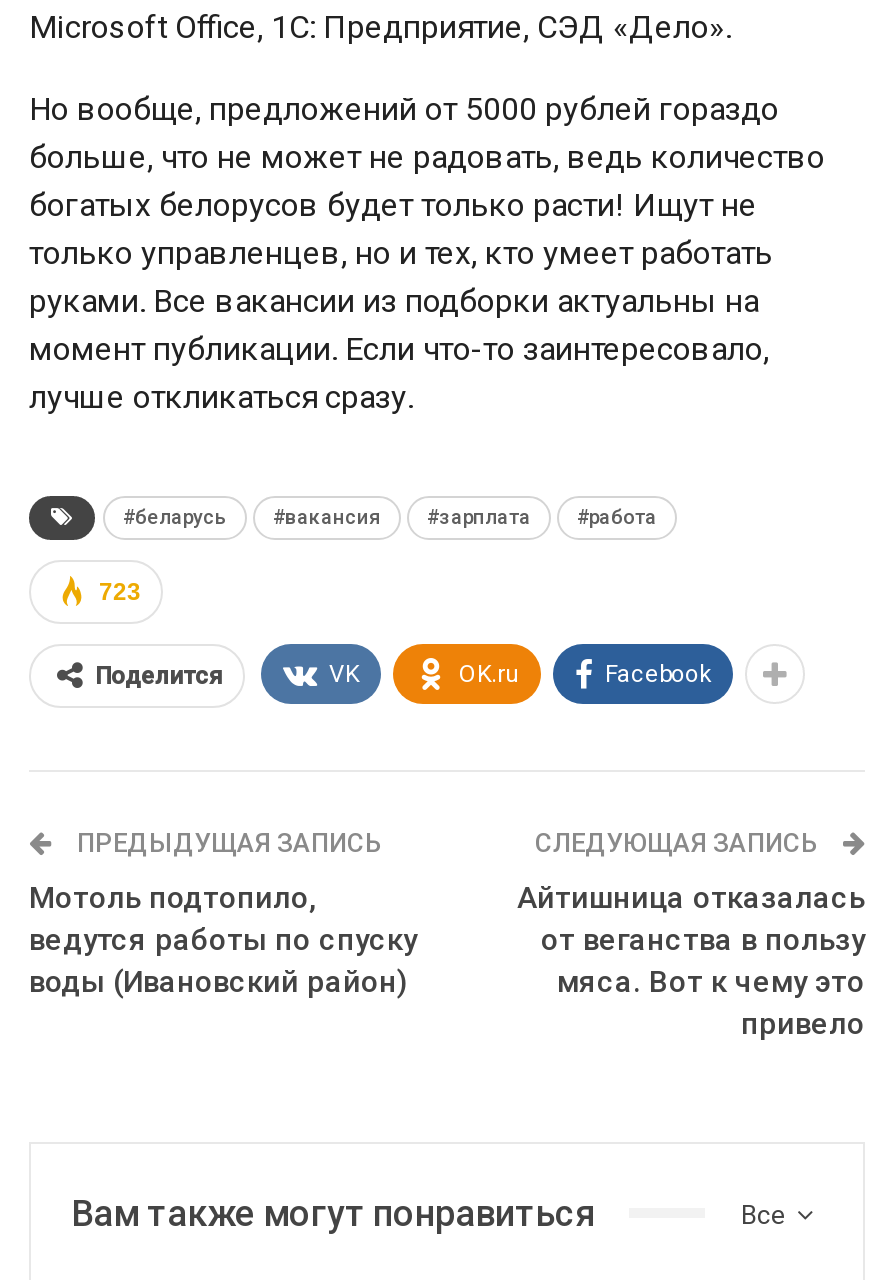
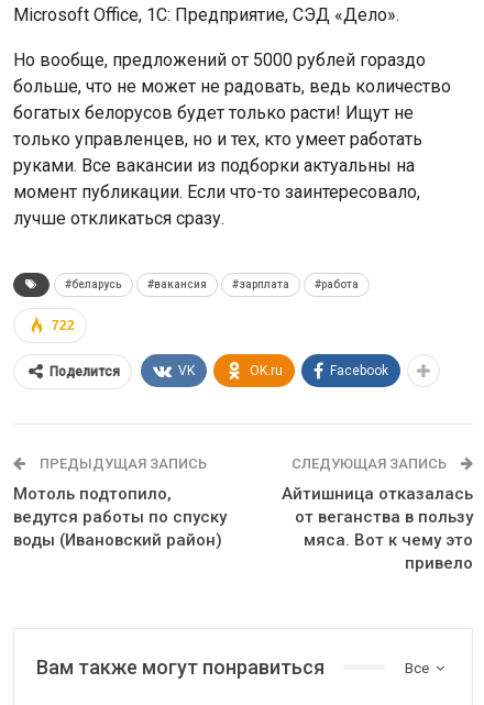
- 723
+ 722
